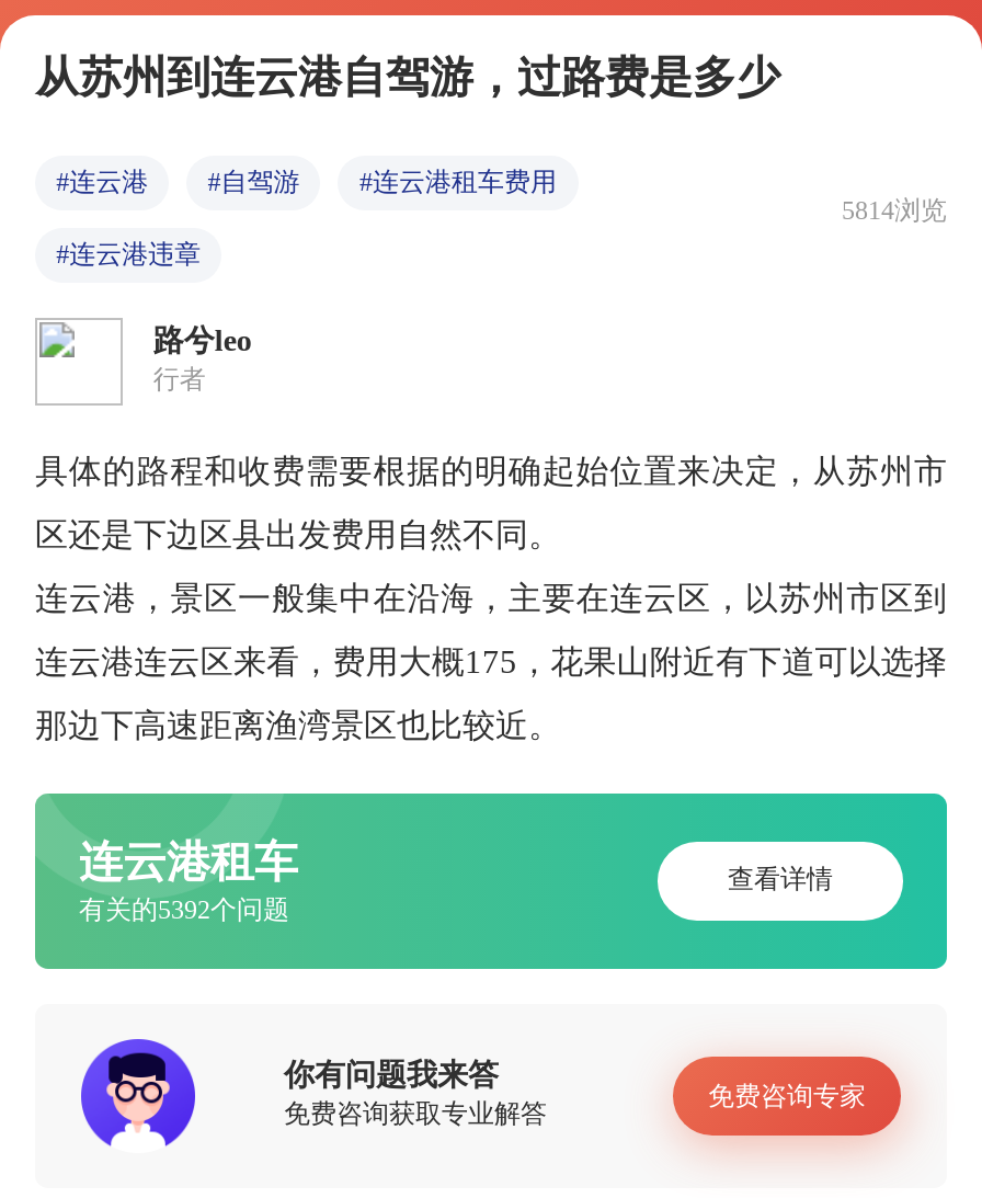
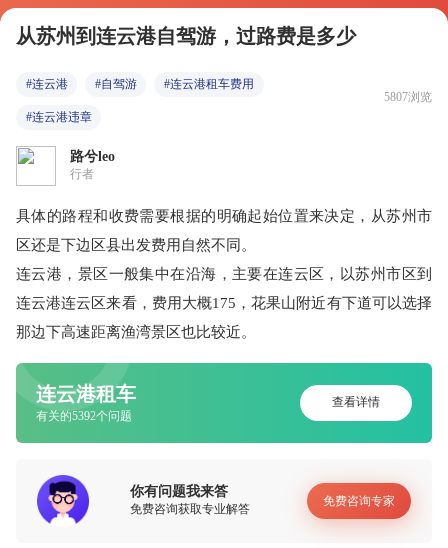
- 5814浏览
+ 5807浏览
